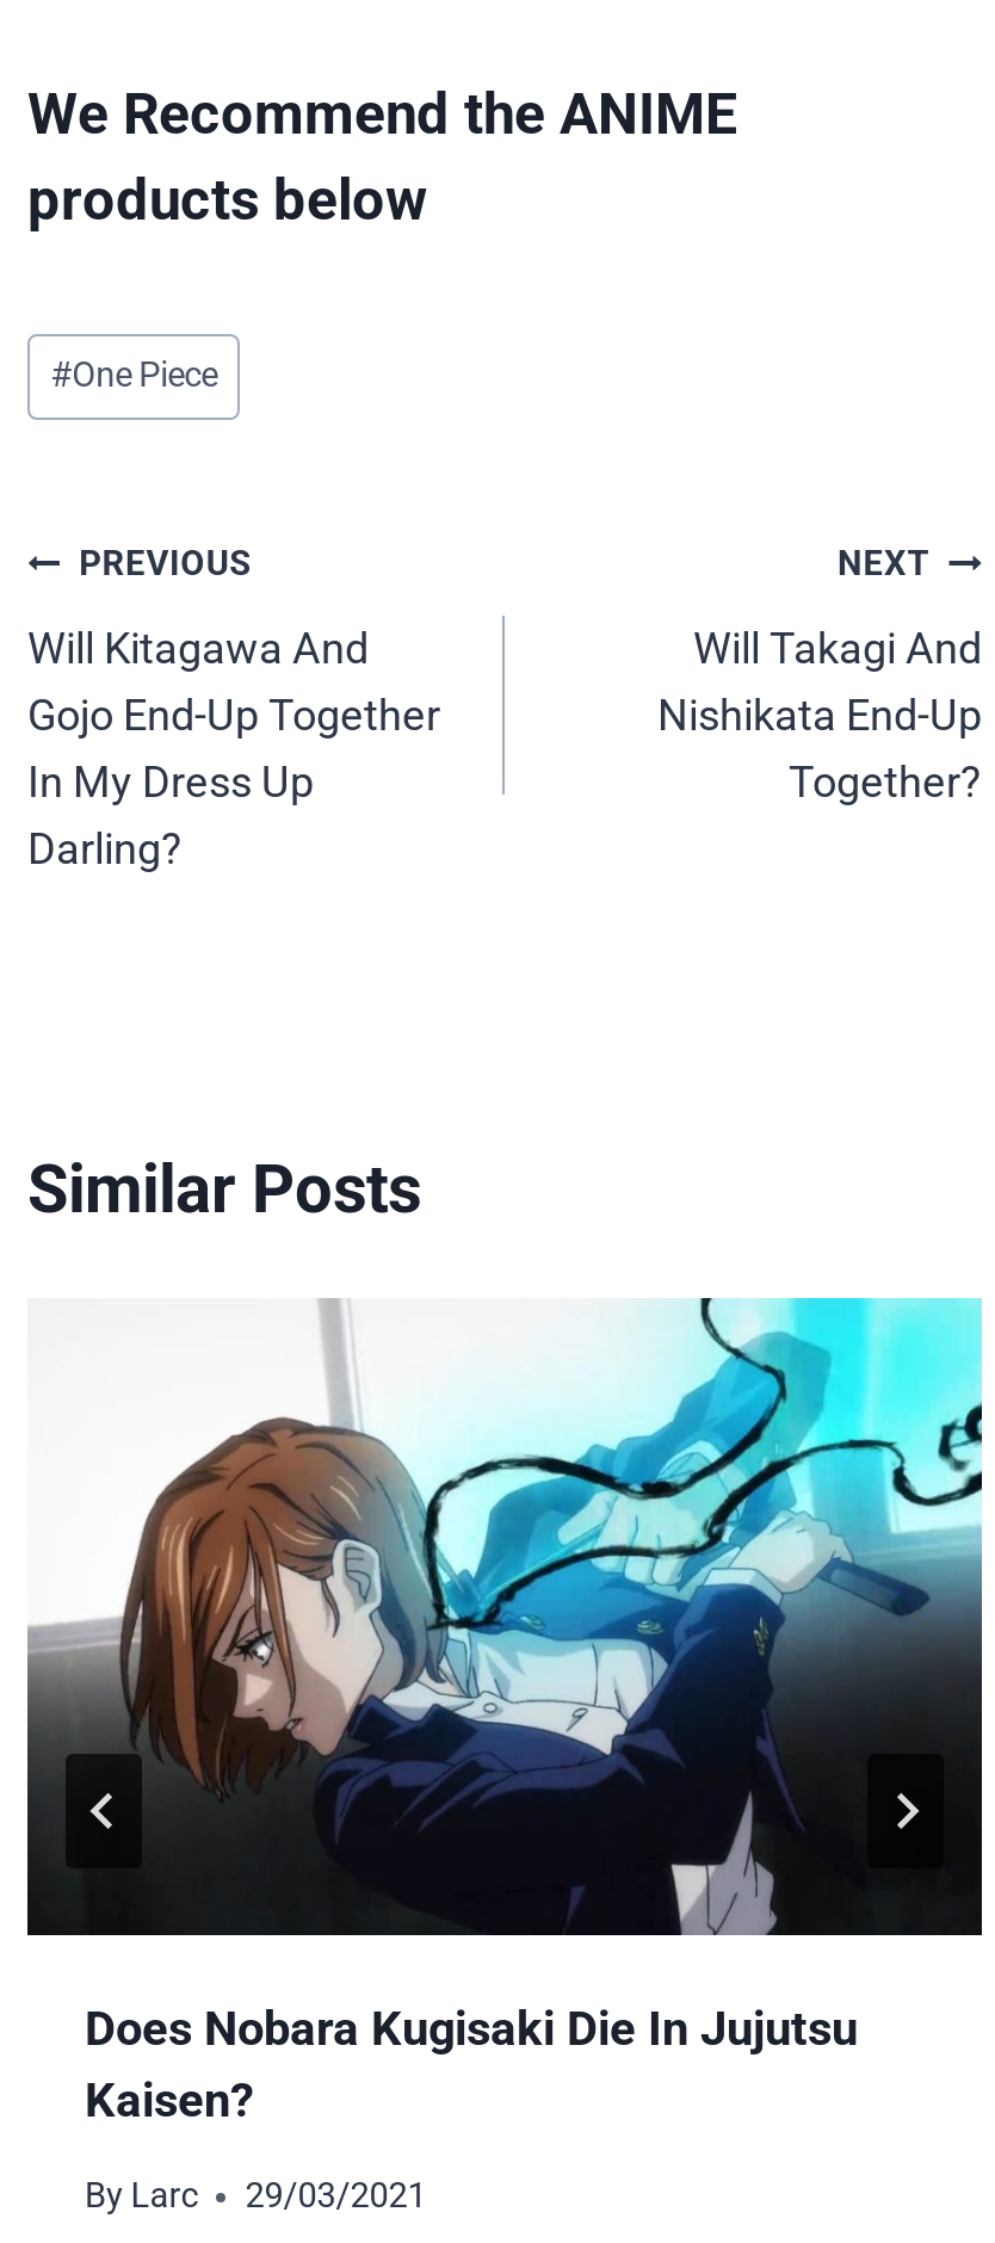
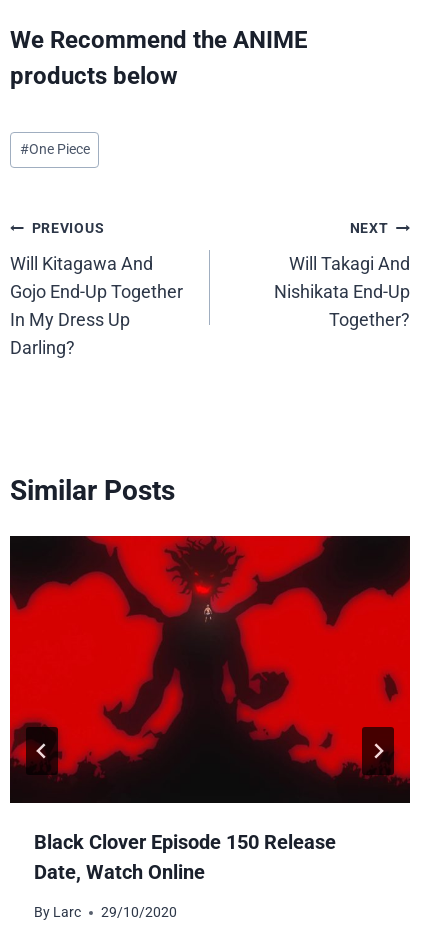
- [image]
- Does Nobara Kugisaki Die In Jujutsu
- Kaisen?
+ [image]
+ Black Clover Episode 150 Release
+ Date, Watch Online

- By Larc 29/03/2021
+ By Larc 29/10/2020
